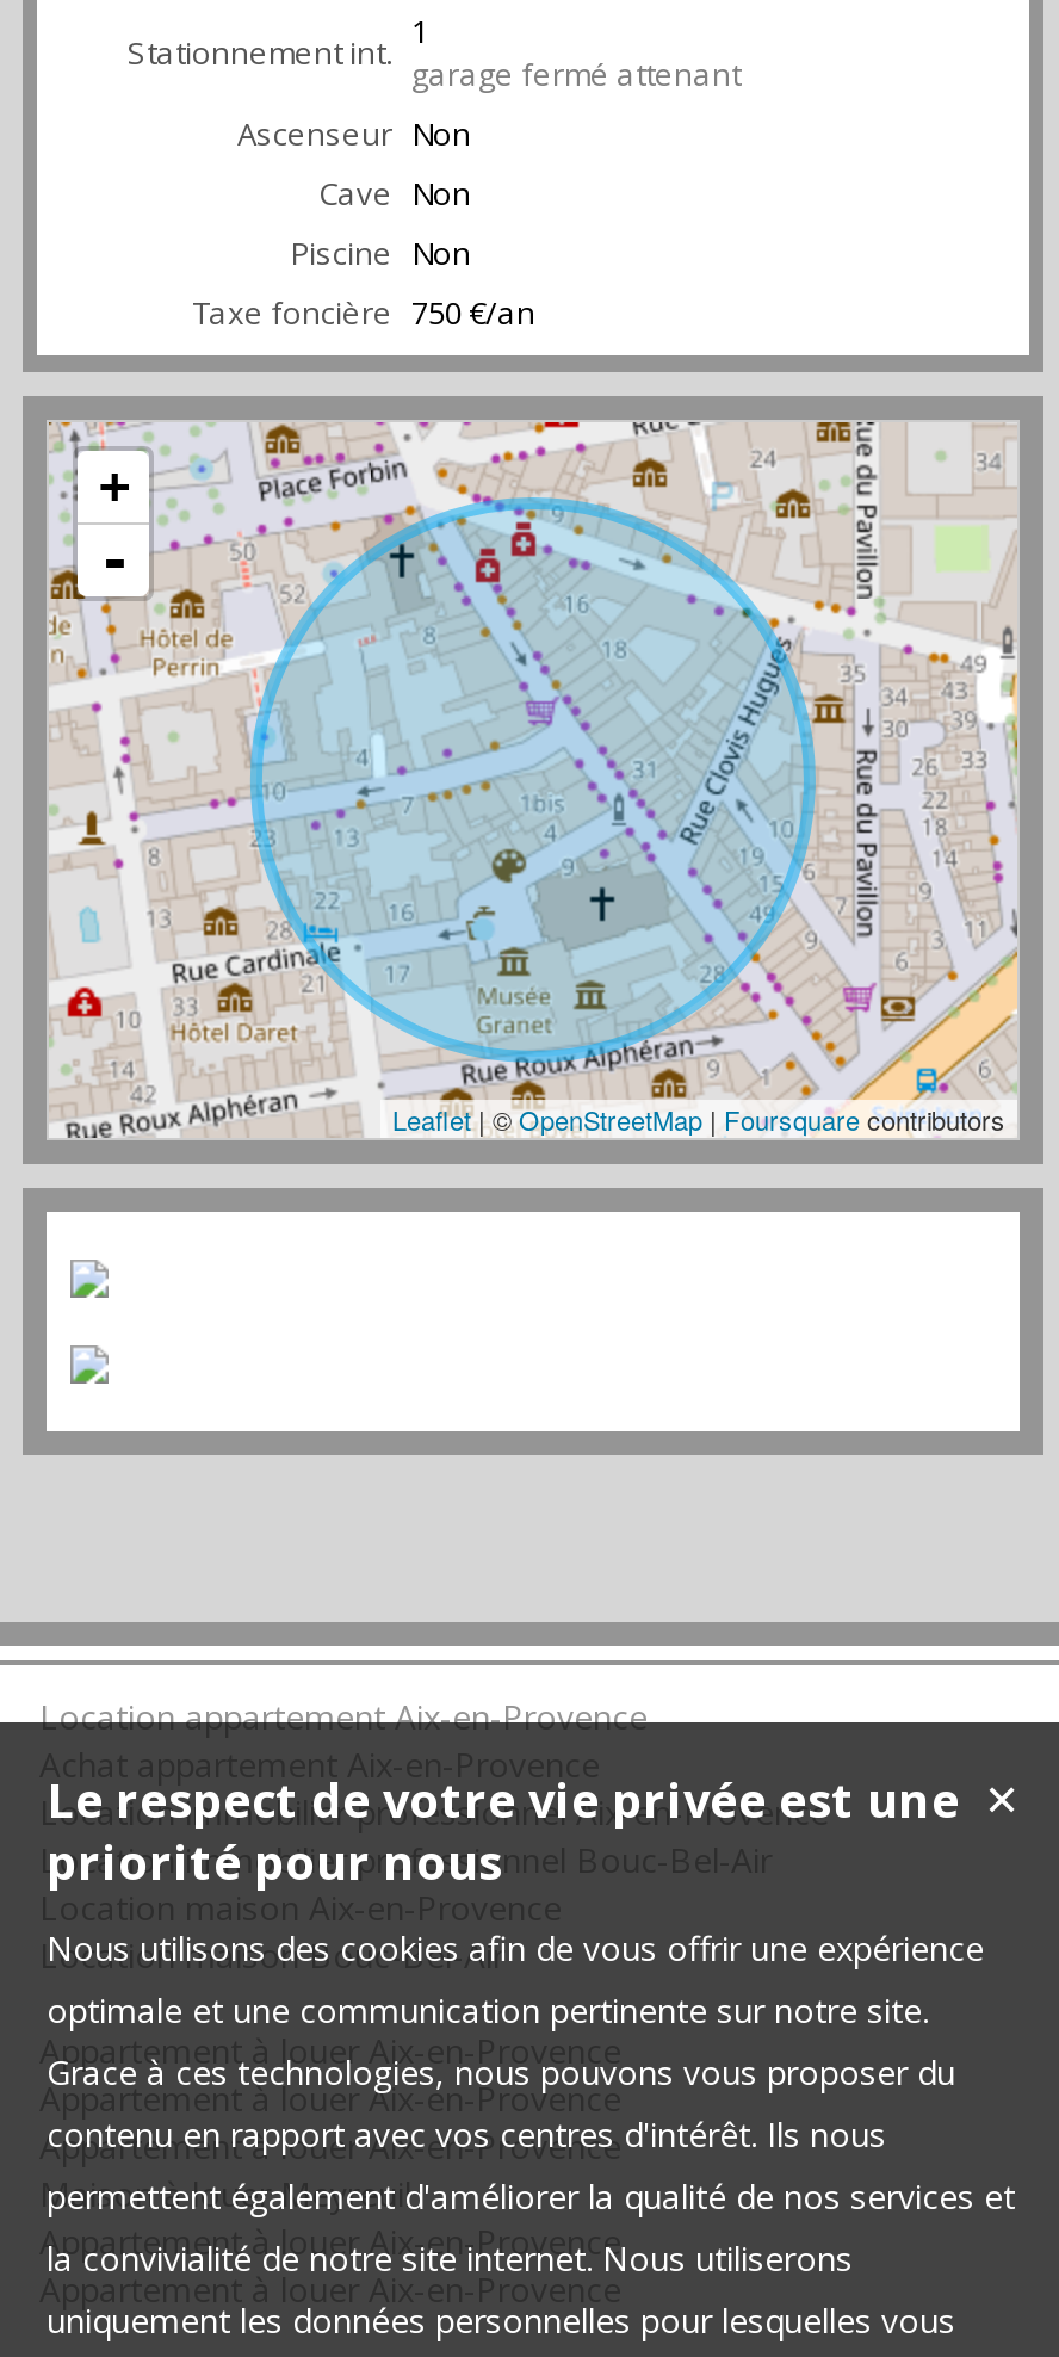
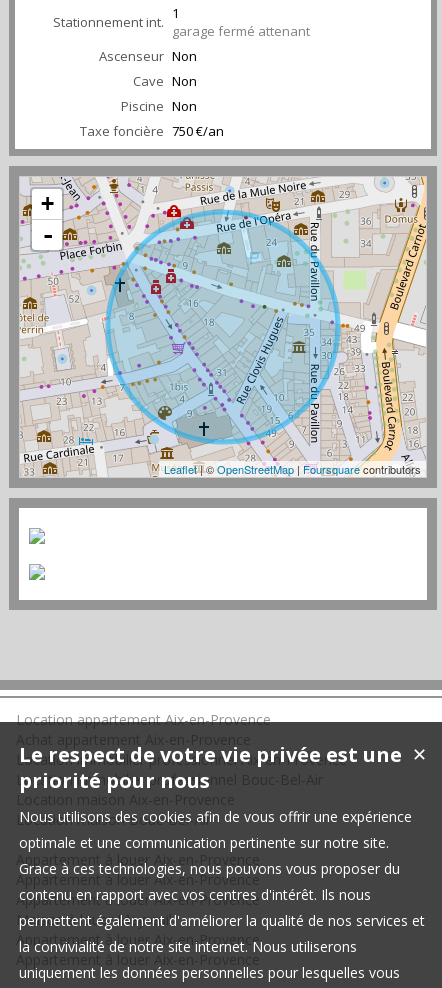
- [image]
+ [image]
